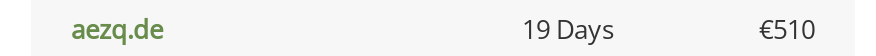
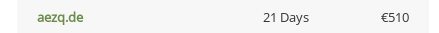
- 19 Days
+ 21 Days
